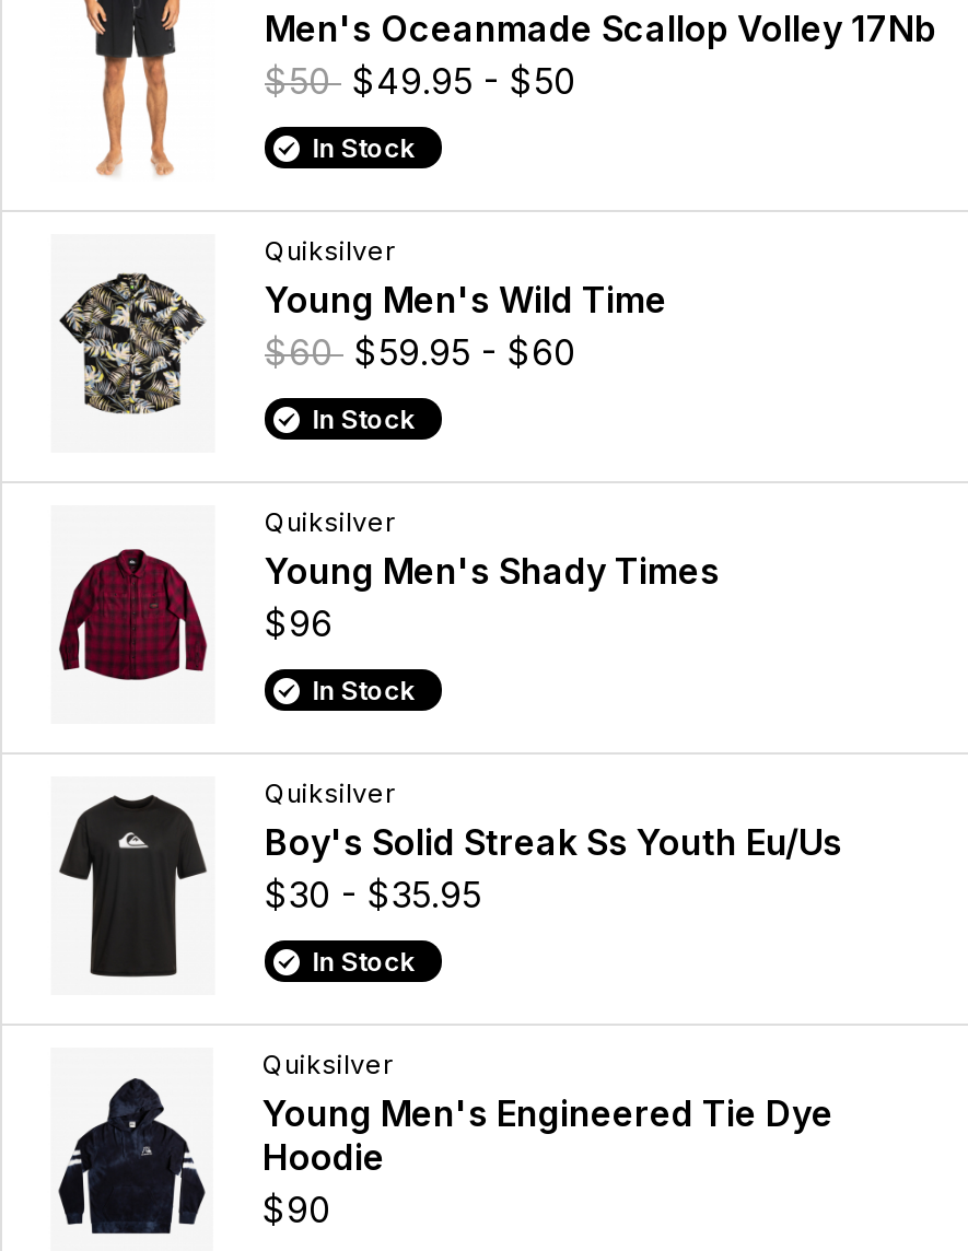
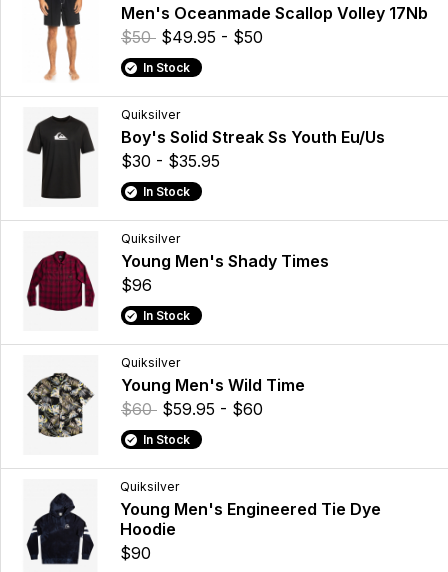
moved down: [image] | Young Men's Wild Time | $60 $59.95 - $60

moved up: [image] | Boy's Solid Streak Ss Youth Eu/Us | $30 - $35.95
